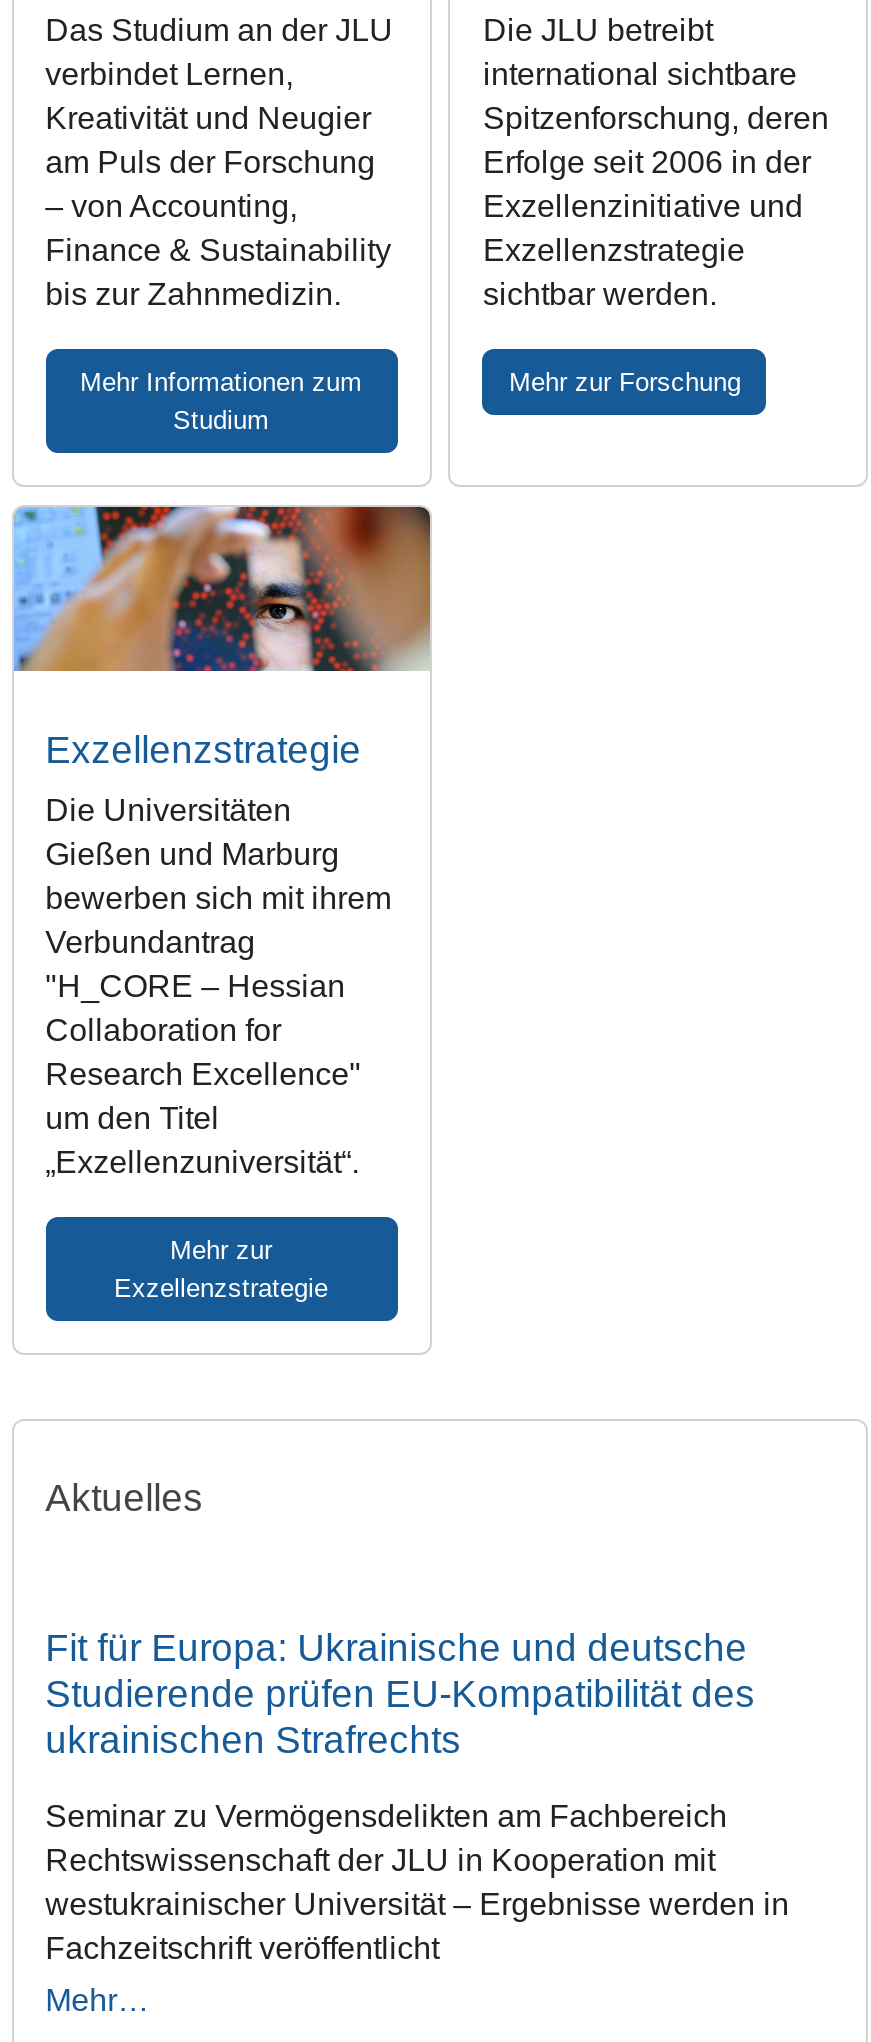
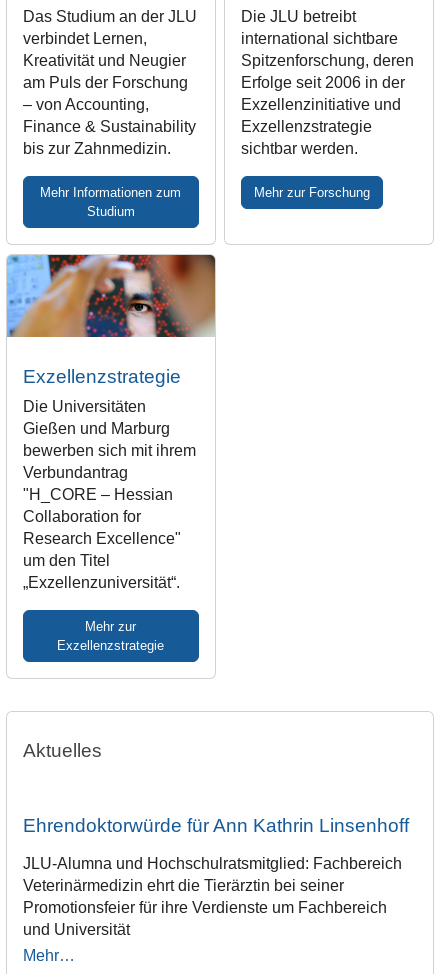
- Fit für Europa: Ukrainische und deutsche
- Studierende prüfen EU-Kompatibilität des
- ukrainischen Strafrechts
+ Ehrendoktorwürde für Ann Kathrin Linsenhoff

- Seminar zu Vermögensdelikten am Fachbereich
- Rechtswissenschaft der JLU in Kooperation mit
- westukrainischer Universität – Ergebnisse werden in
- Fachzeitschrift veröffentlicht
+ JLU-Alumna und Hochschulratsmitglied: Fachbereich
+ Veterinärmedizin ehrt die Tierärztin bei seiner
+ Promotionsfeier für ihre Verdienste um Fachbereich
+ und Universität
